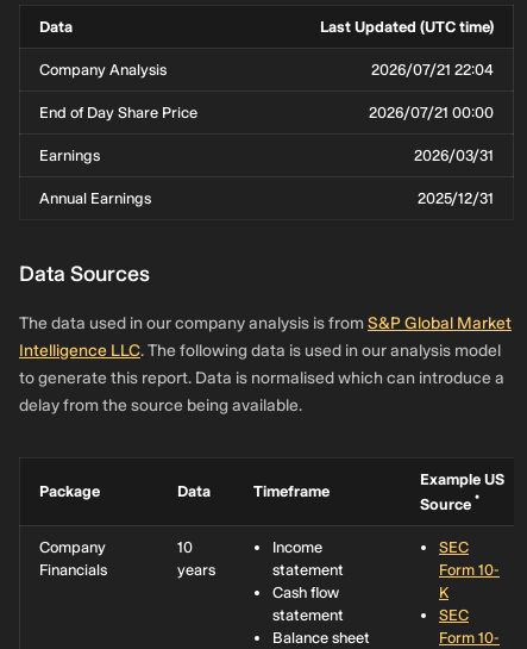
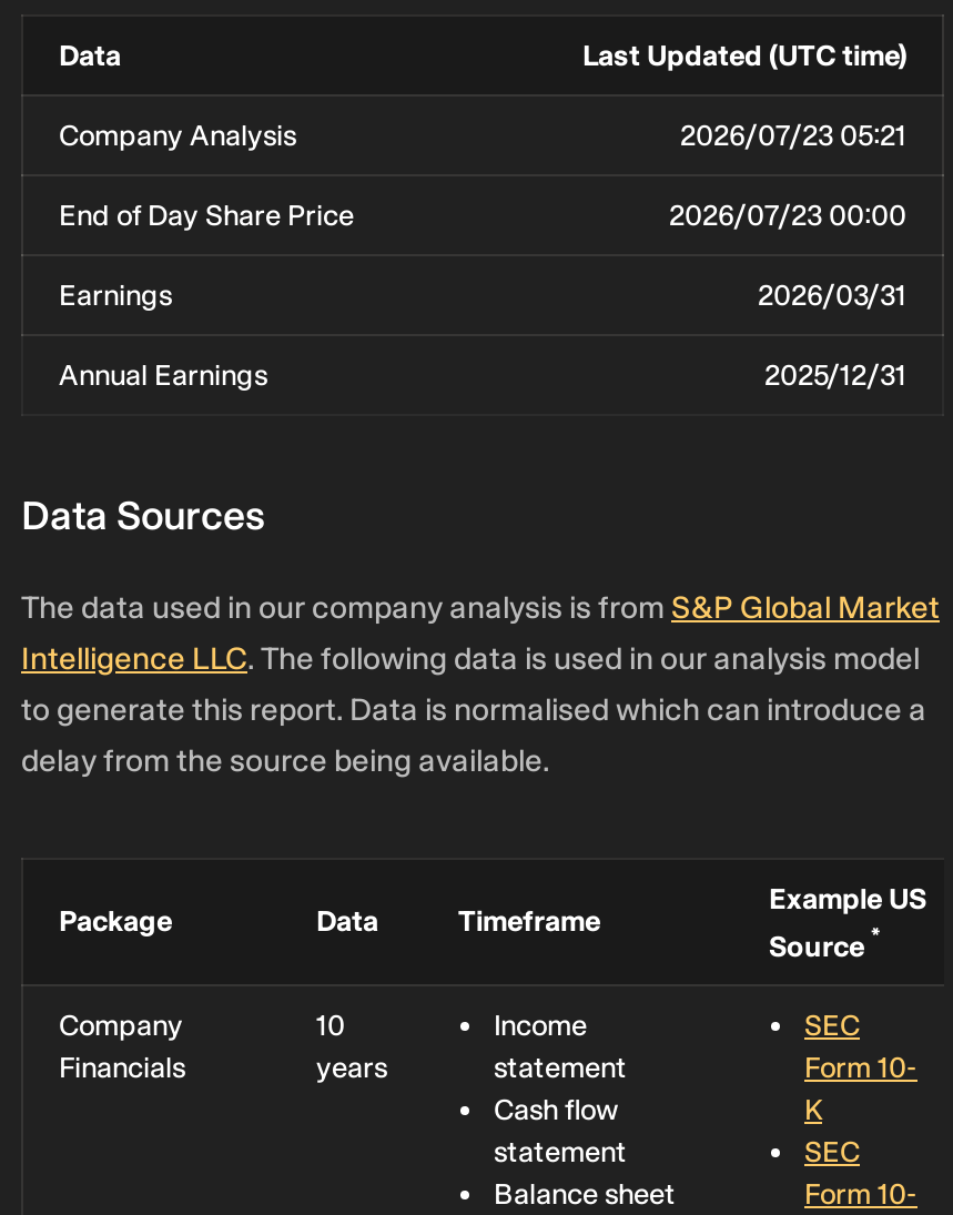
- 2026/07/21 22:04
+ 2026/07/23 05:21

- 2026/07/21 00:00
+ 2026/07/23 00:00
